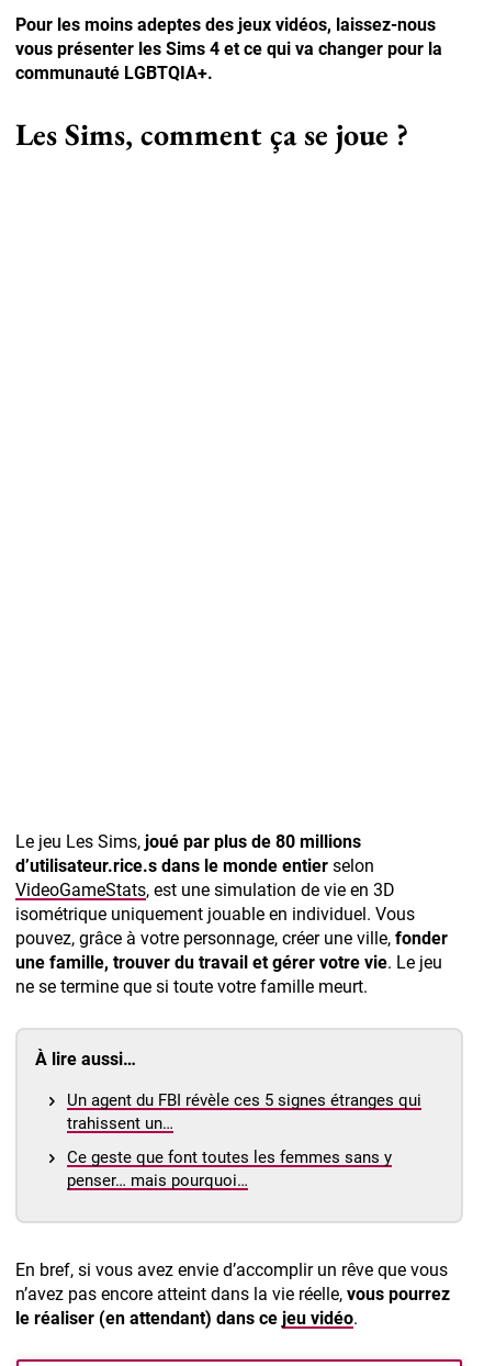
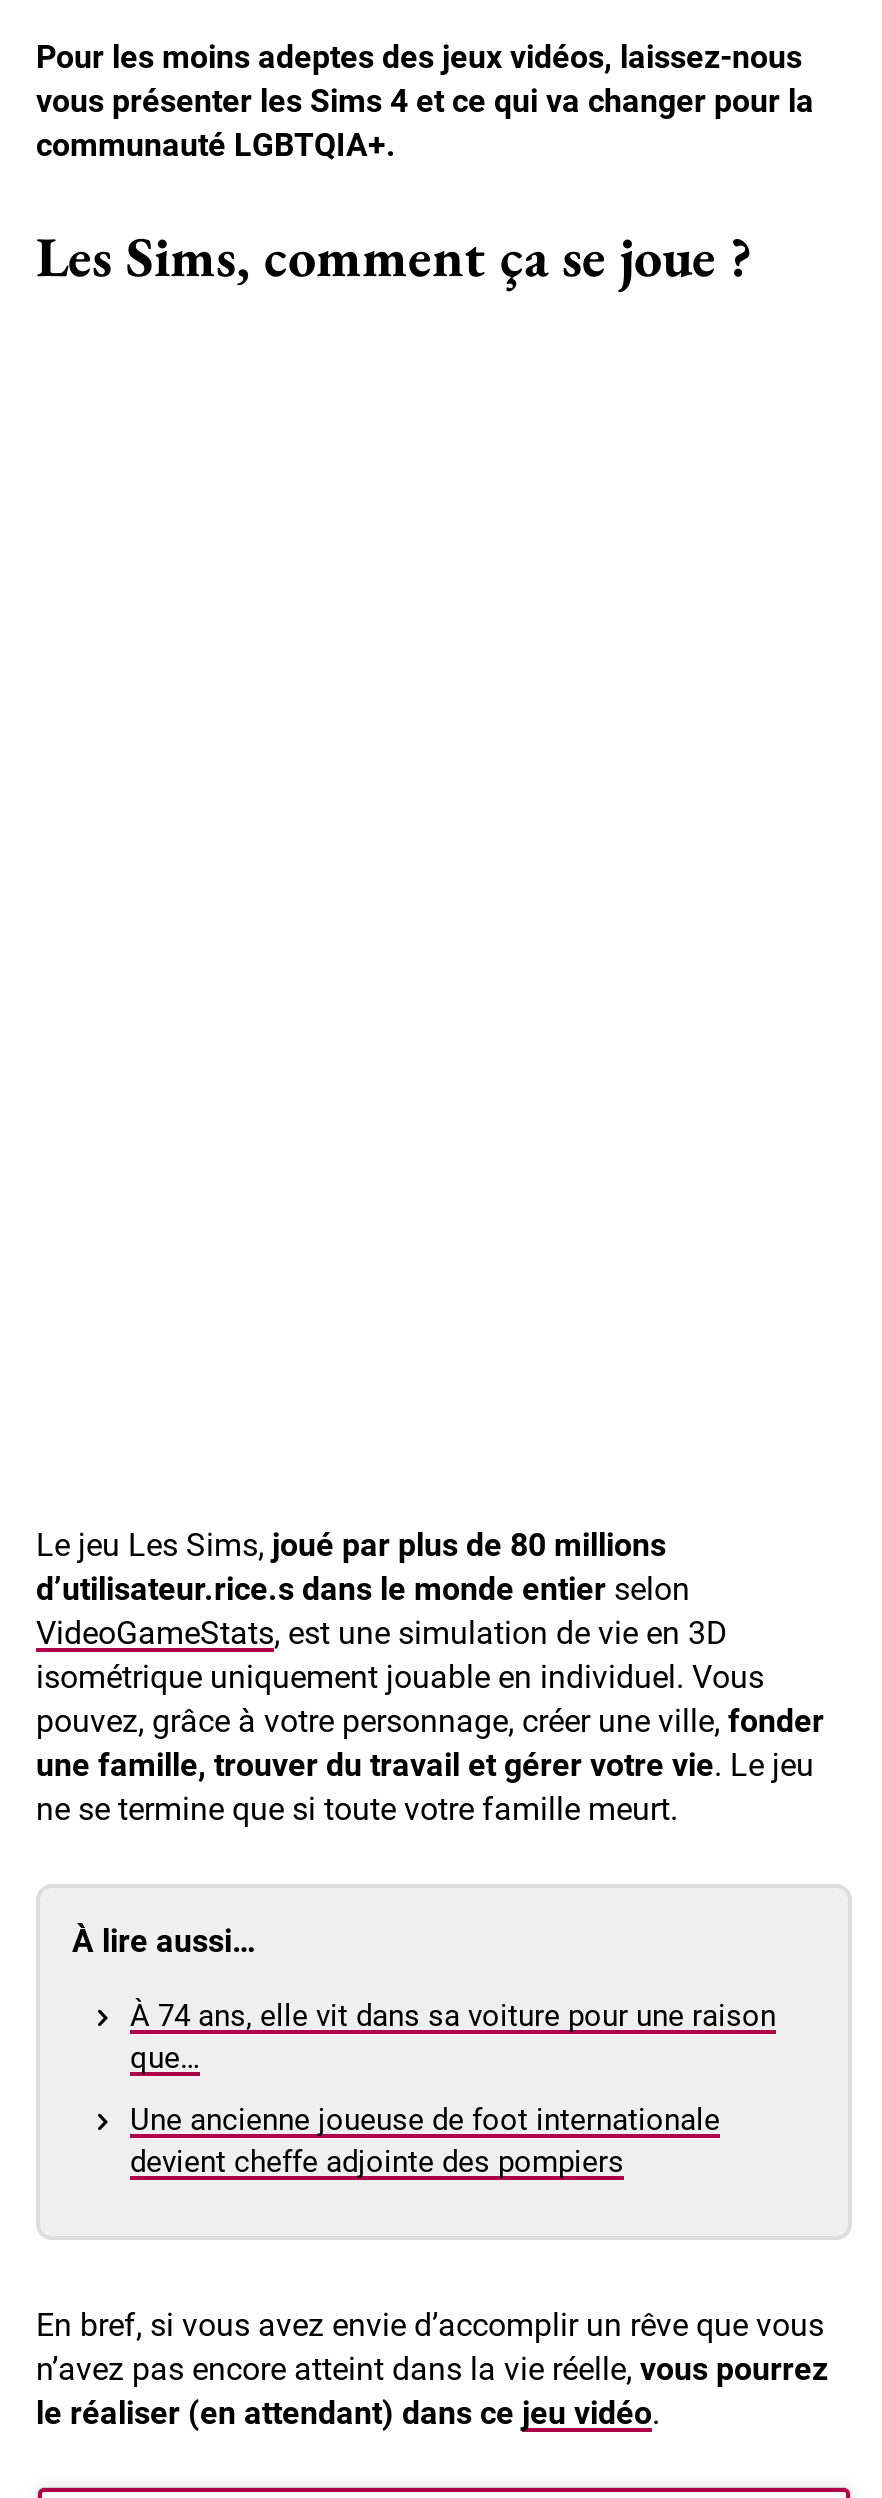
- Un agent du FBI révèle ces 5 signes étranges qui
- trahissent un…
+ À 74 ans, elle vit dans sa voiture pour une raison
+ que…

- Ce geste que font toutes les femmes sans y
- penser… mais pourquoi…
+ Une ancienne joueuse de foot internationale
+ devient cheffe adjointe des pompiers
